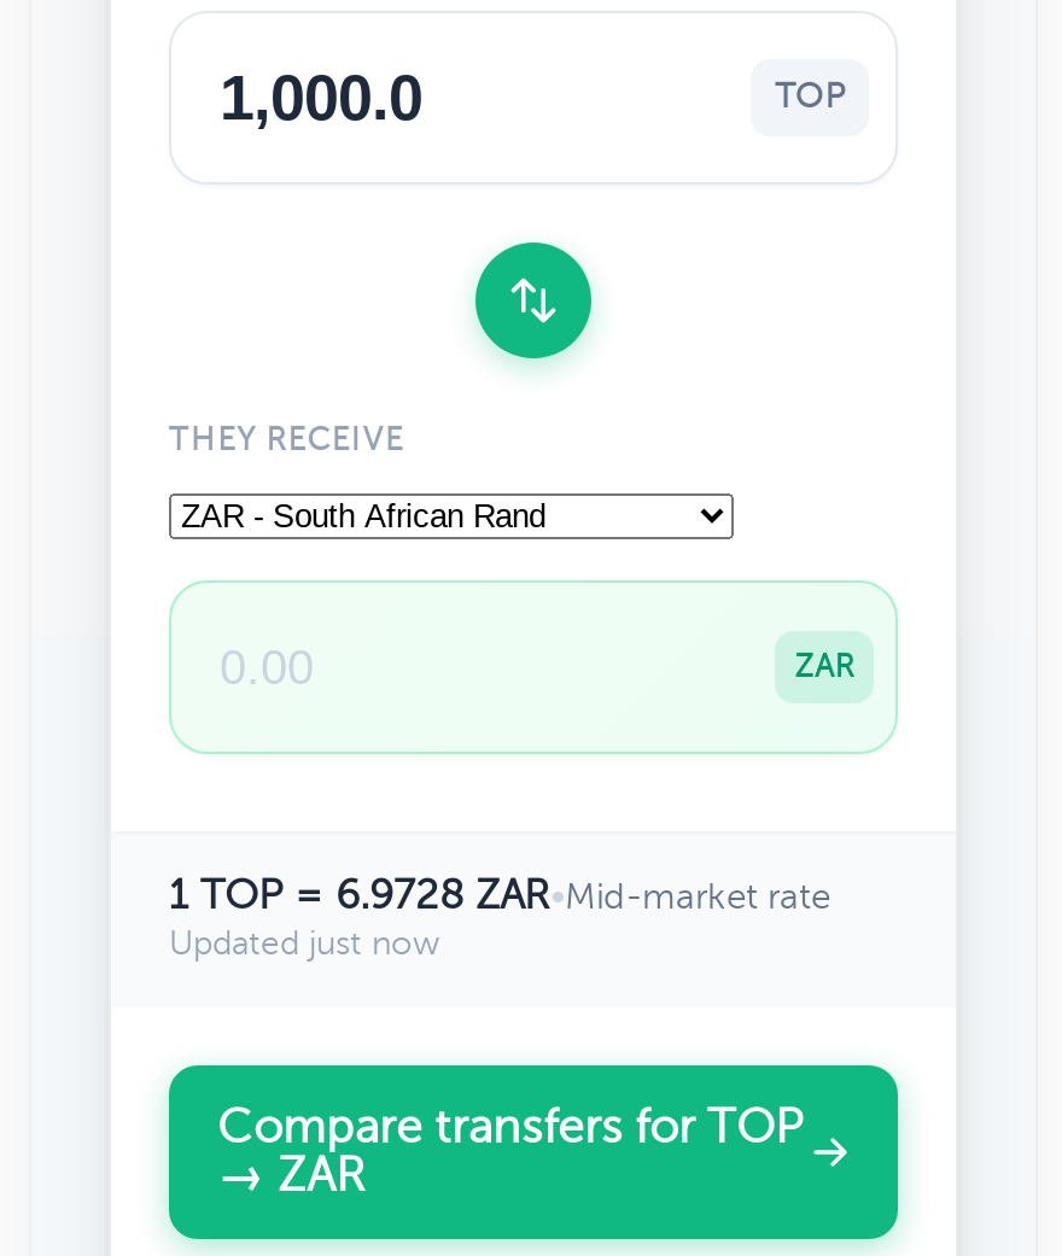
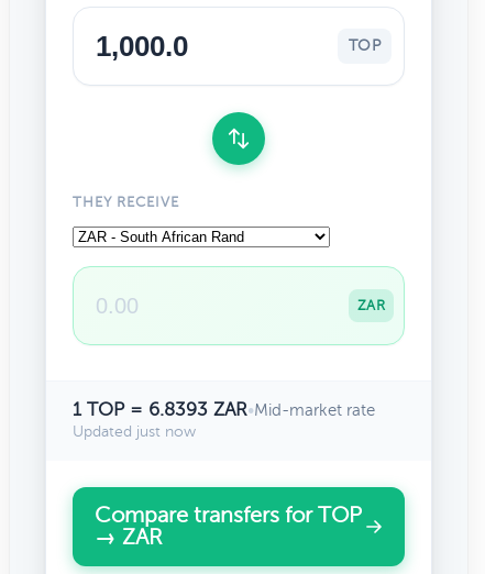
- 1 TOP = 6.9728 ZAR • Mid-market rate
+ 1 TOP = 6.8393 ZAR • Mid-market rate
